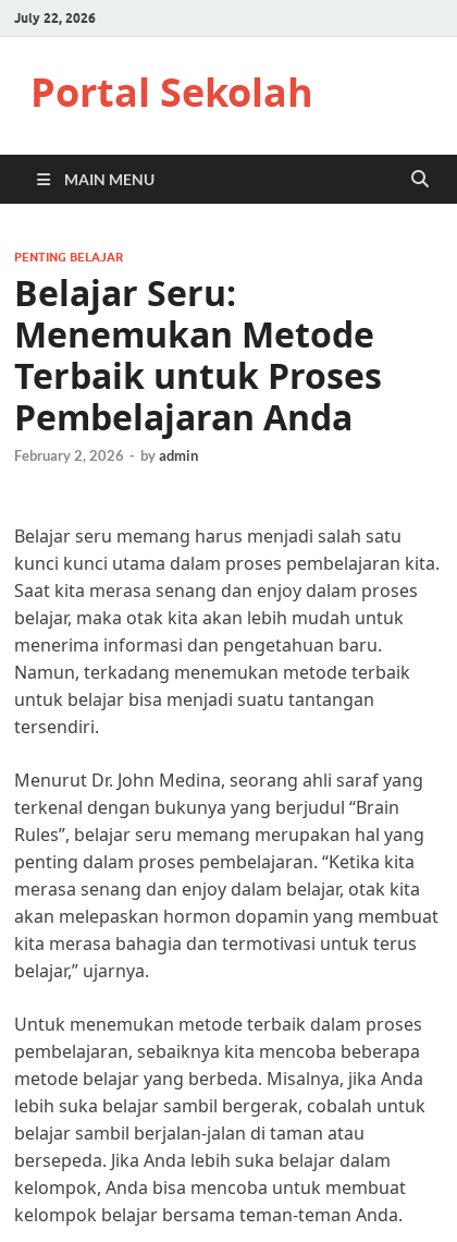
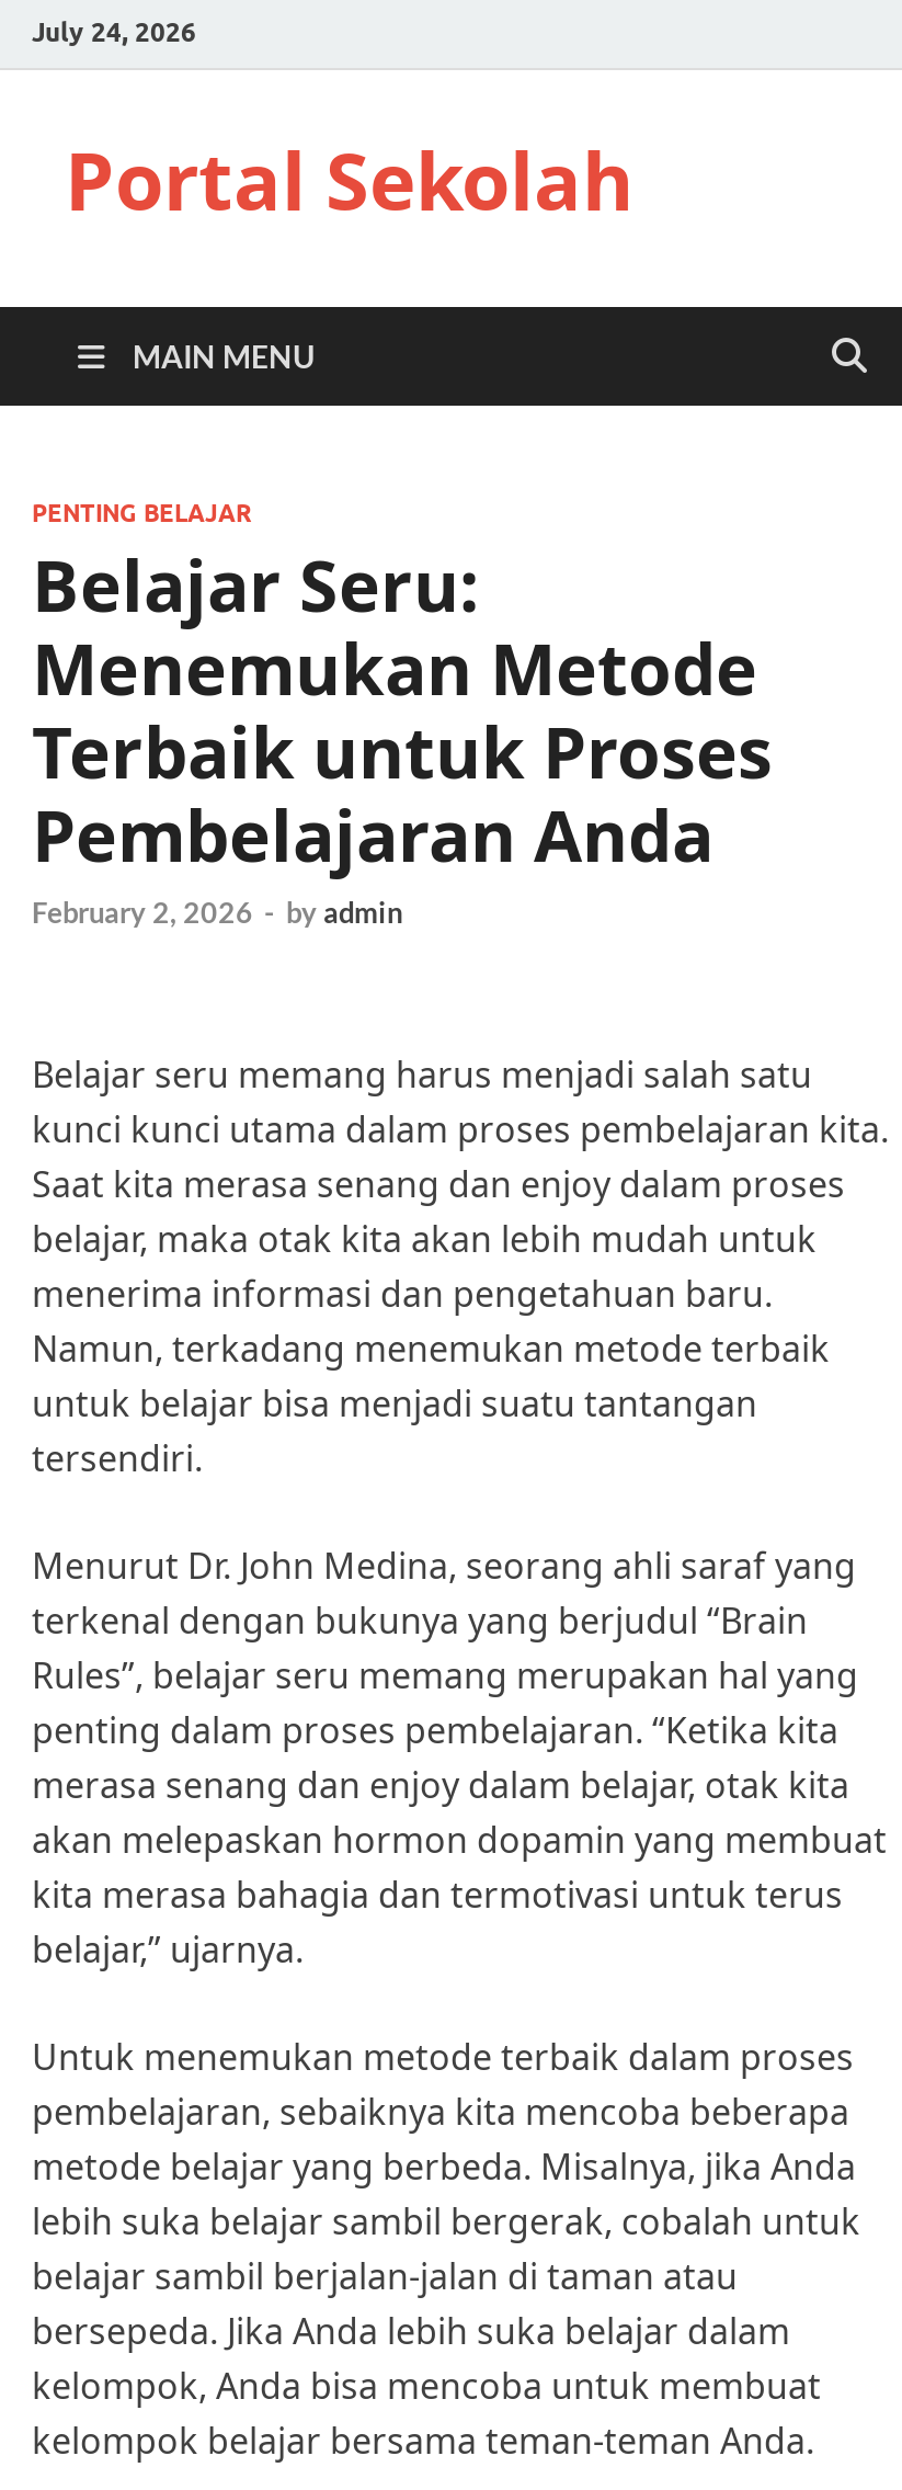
- July 22, 2026
+ July 24, 2026
